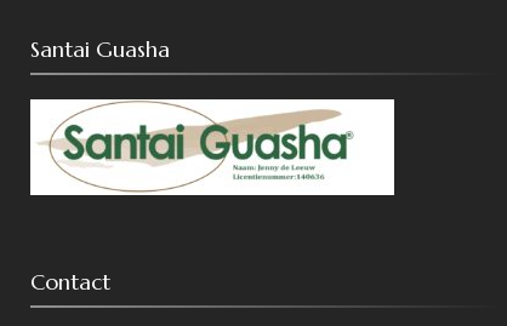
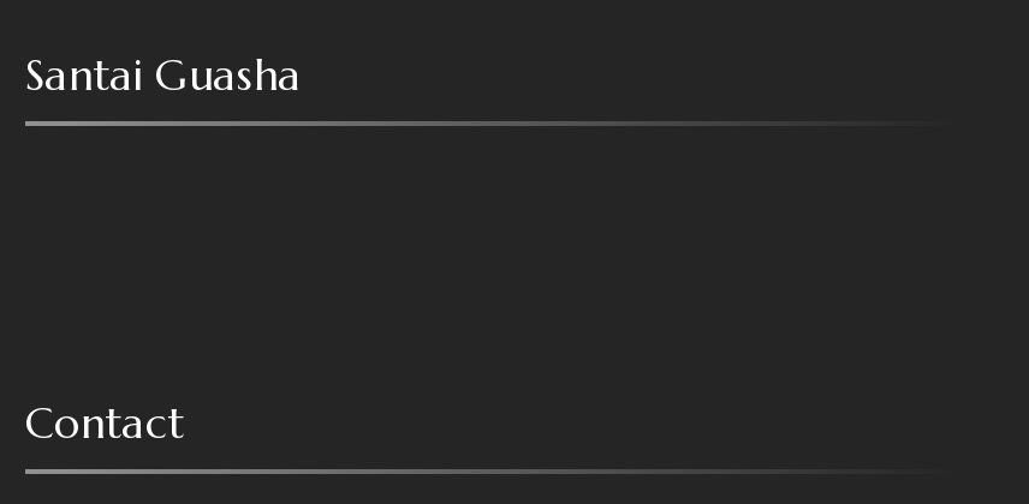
- [image]
